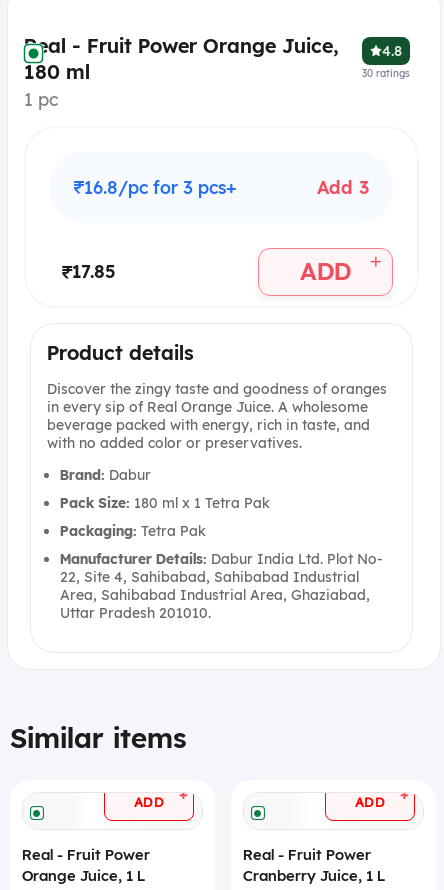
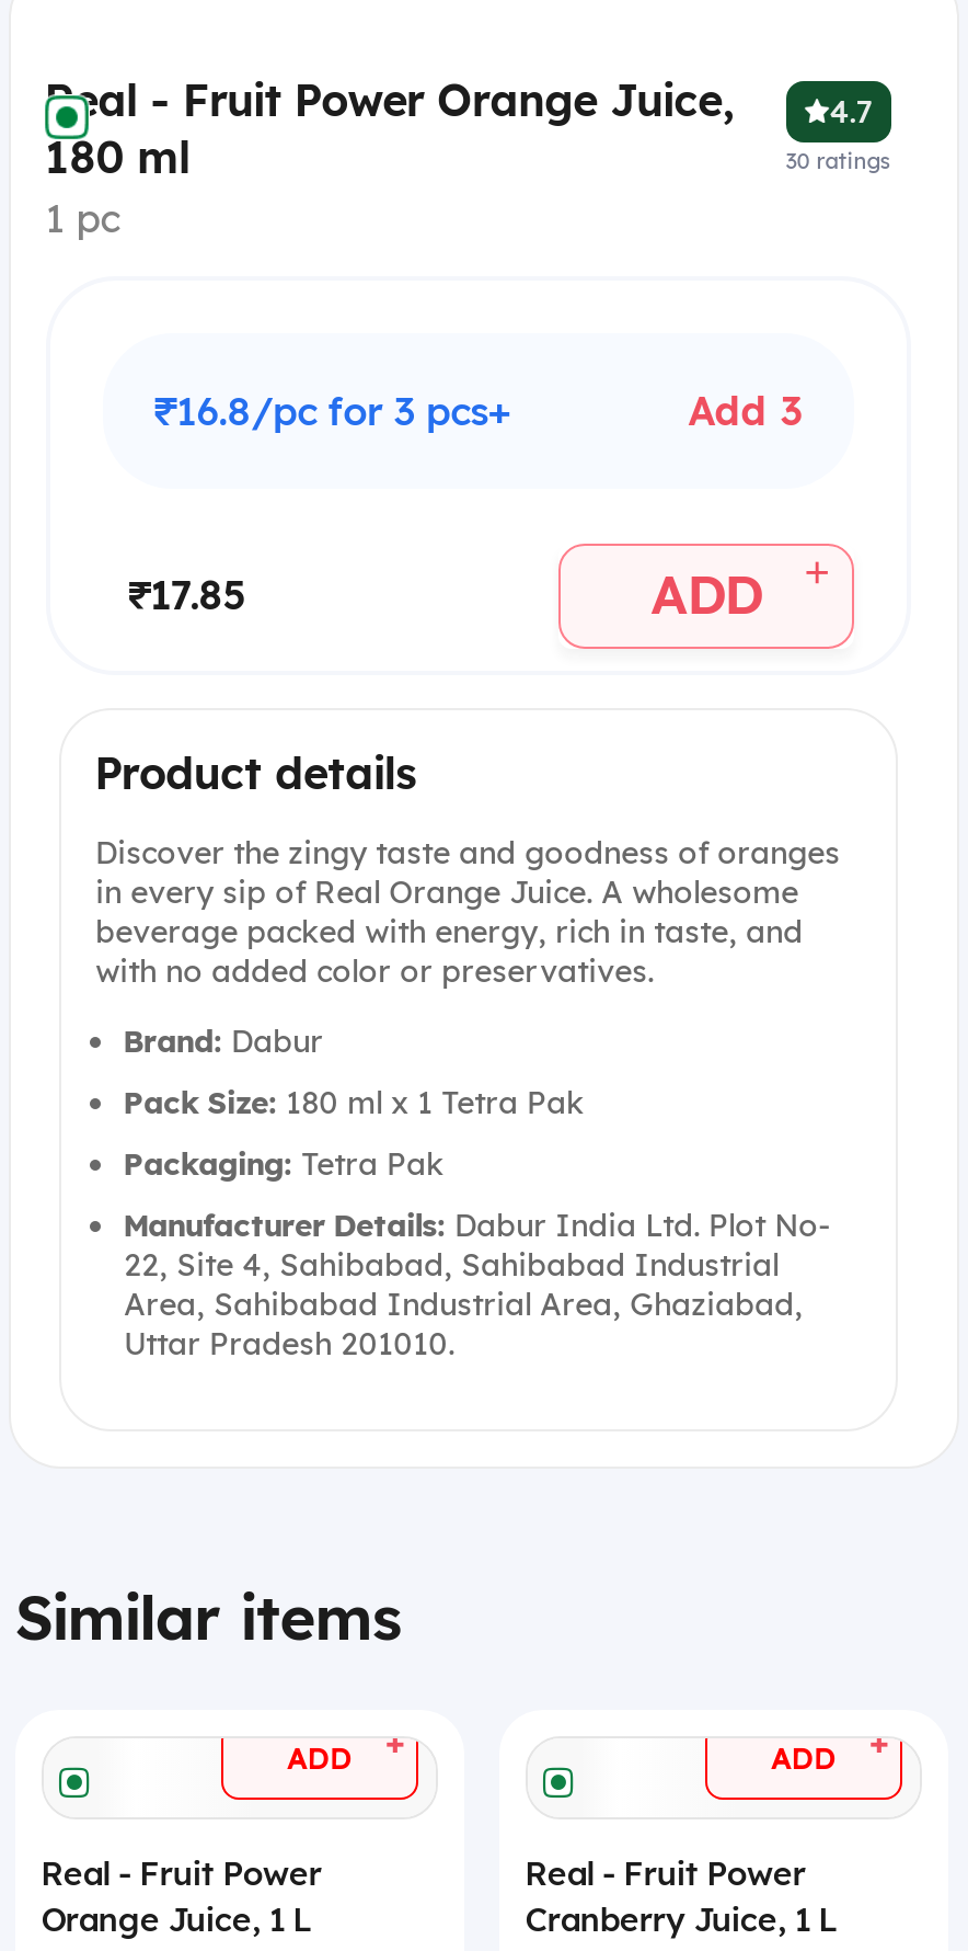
- 4.8
+ 4.7
